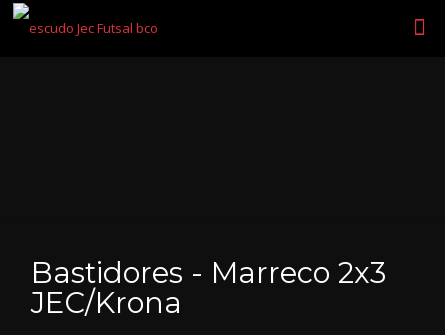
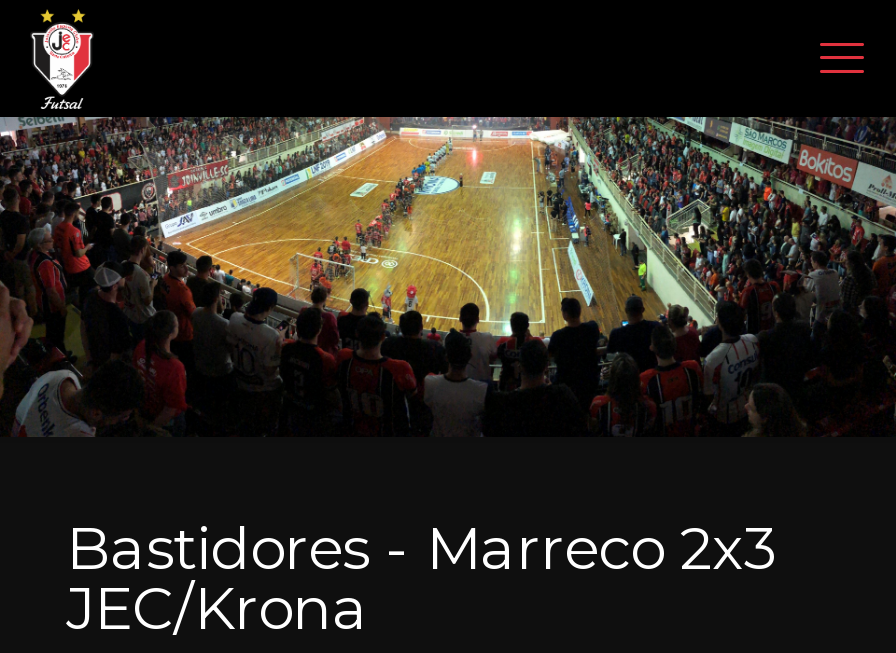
+ [image]
